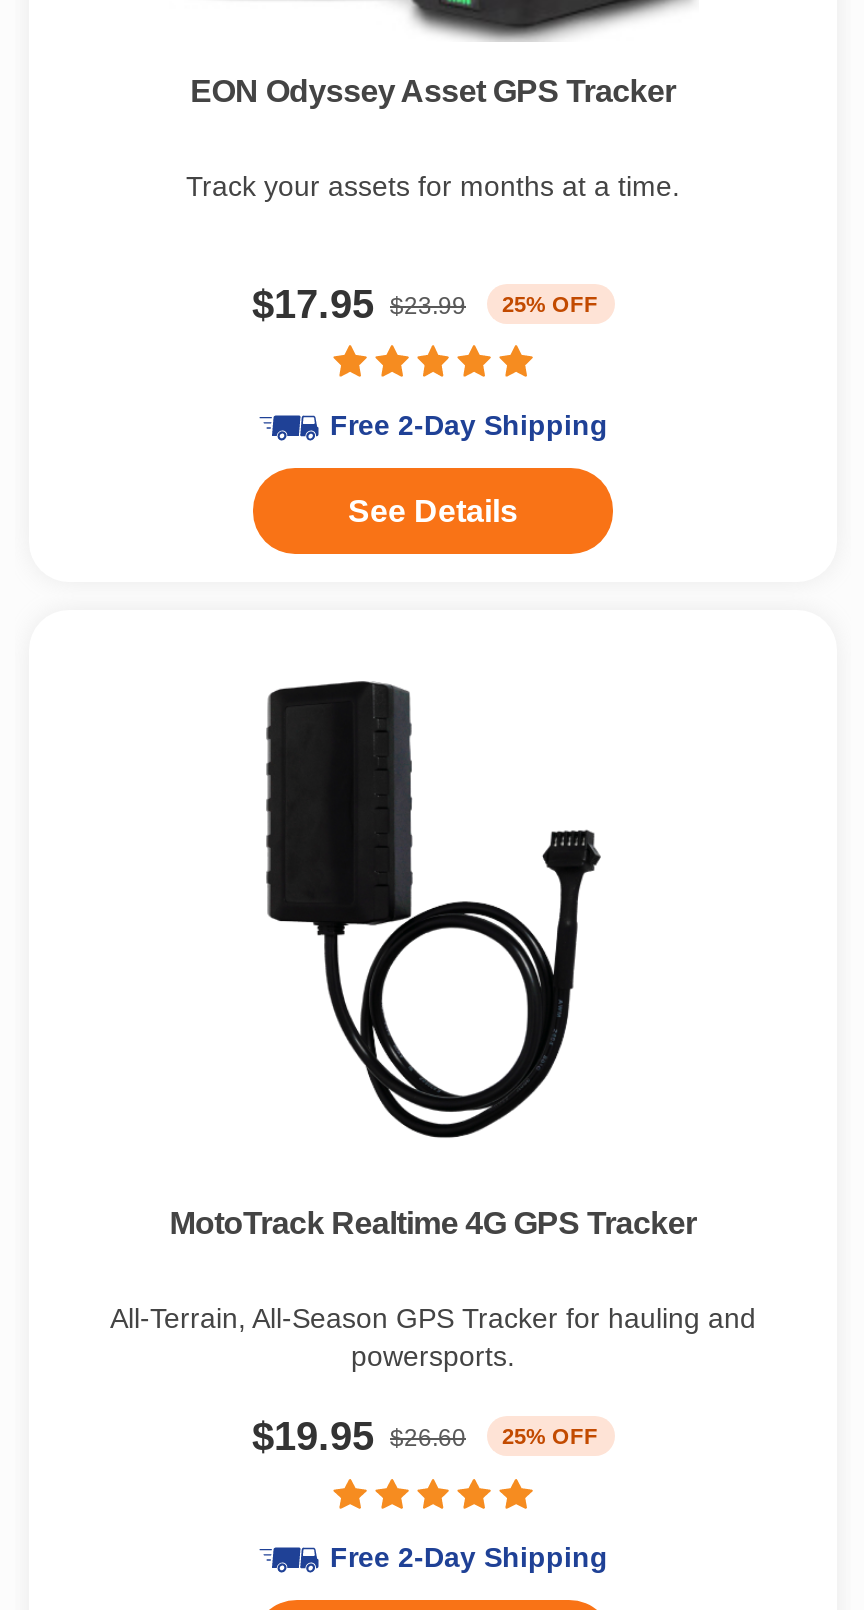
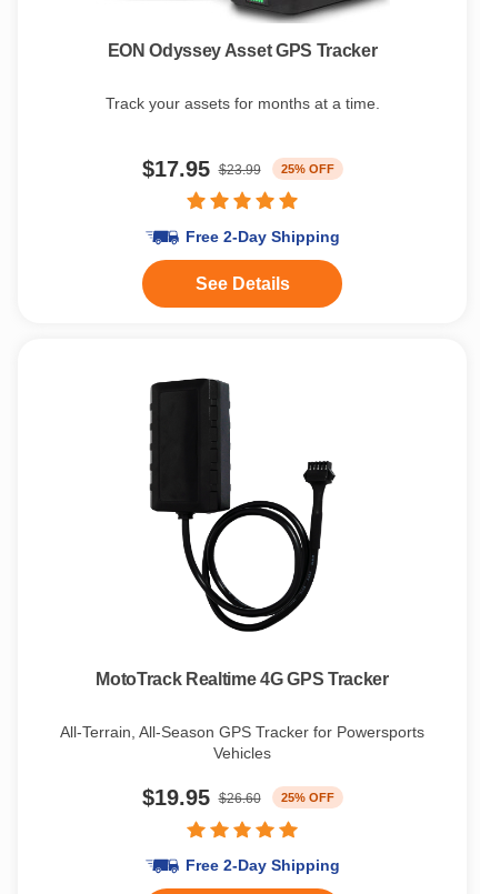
- All-Terrain, All-Season GPS Tracker for hauling and
- powersports.
+ All-Terrain, All-Season GPS Tracker for Powersports
+ Vehicles
